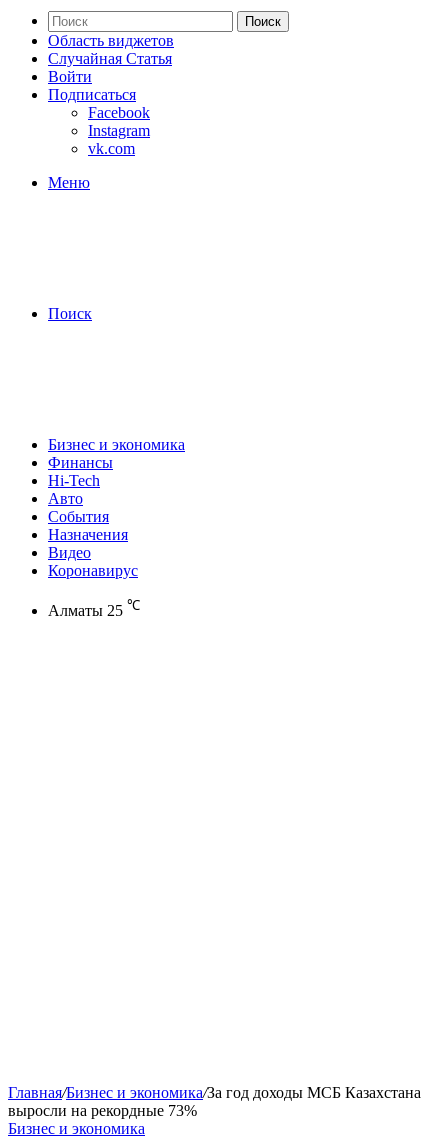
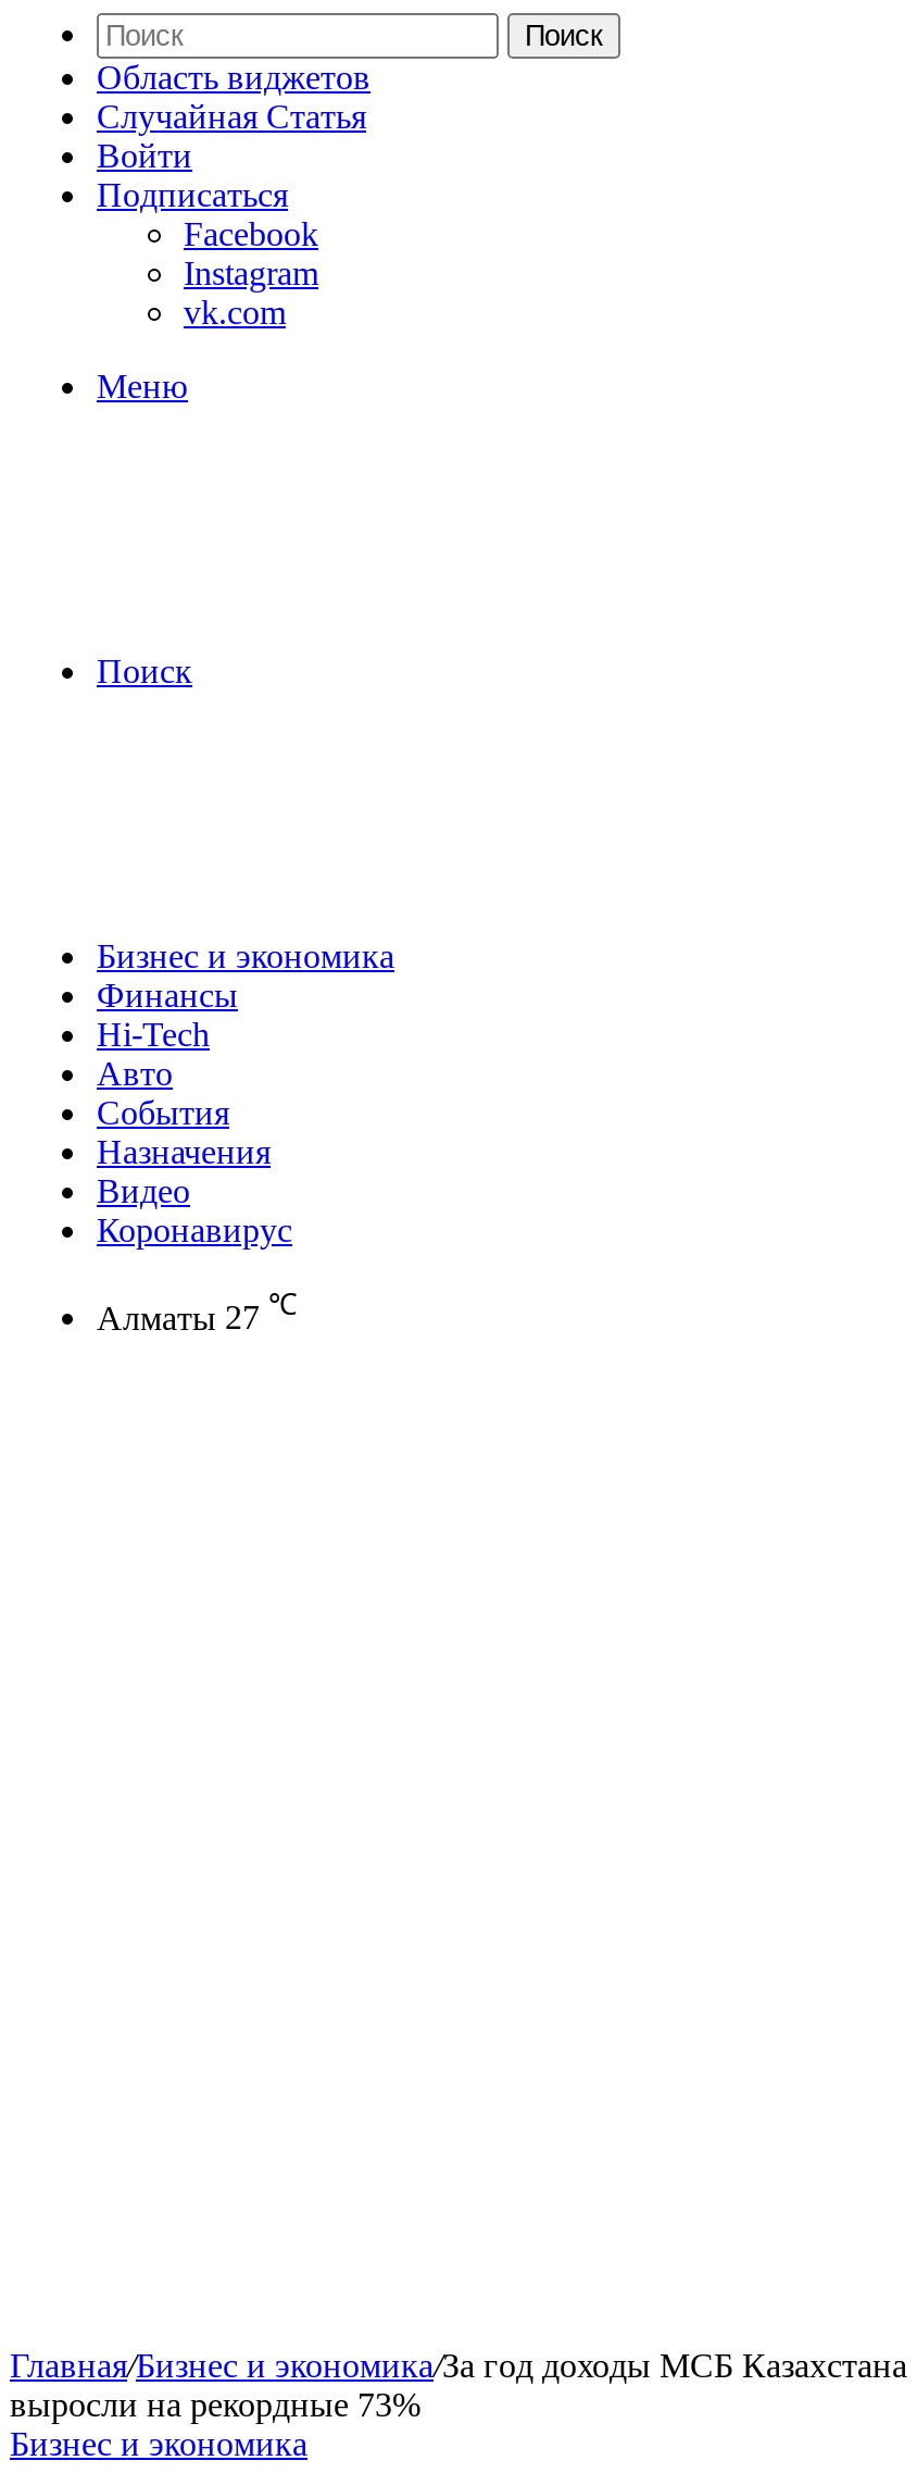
- Алматы 25 ℃
+ Алматы 27 ℃
